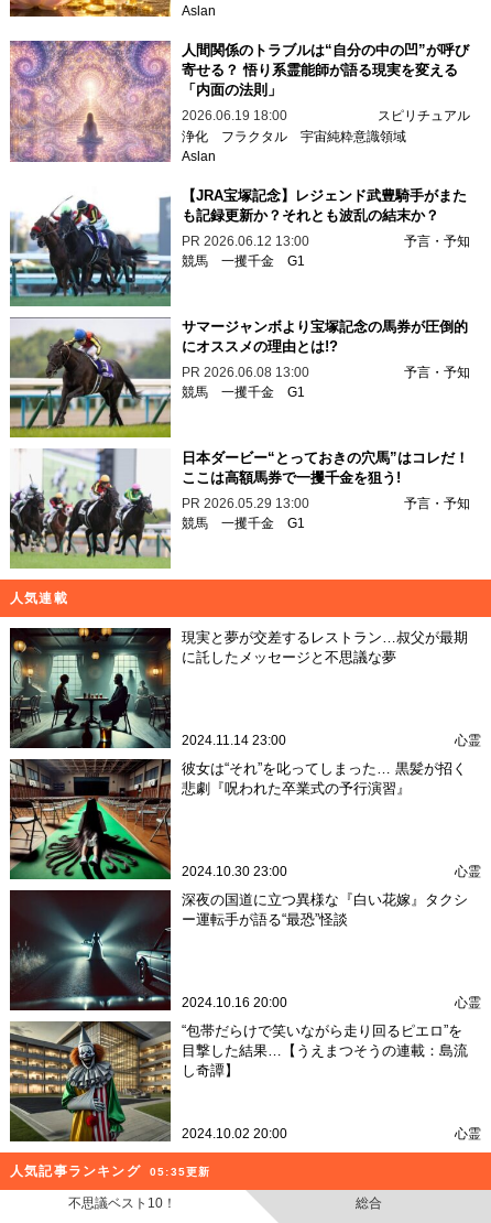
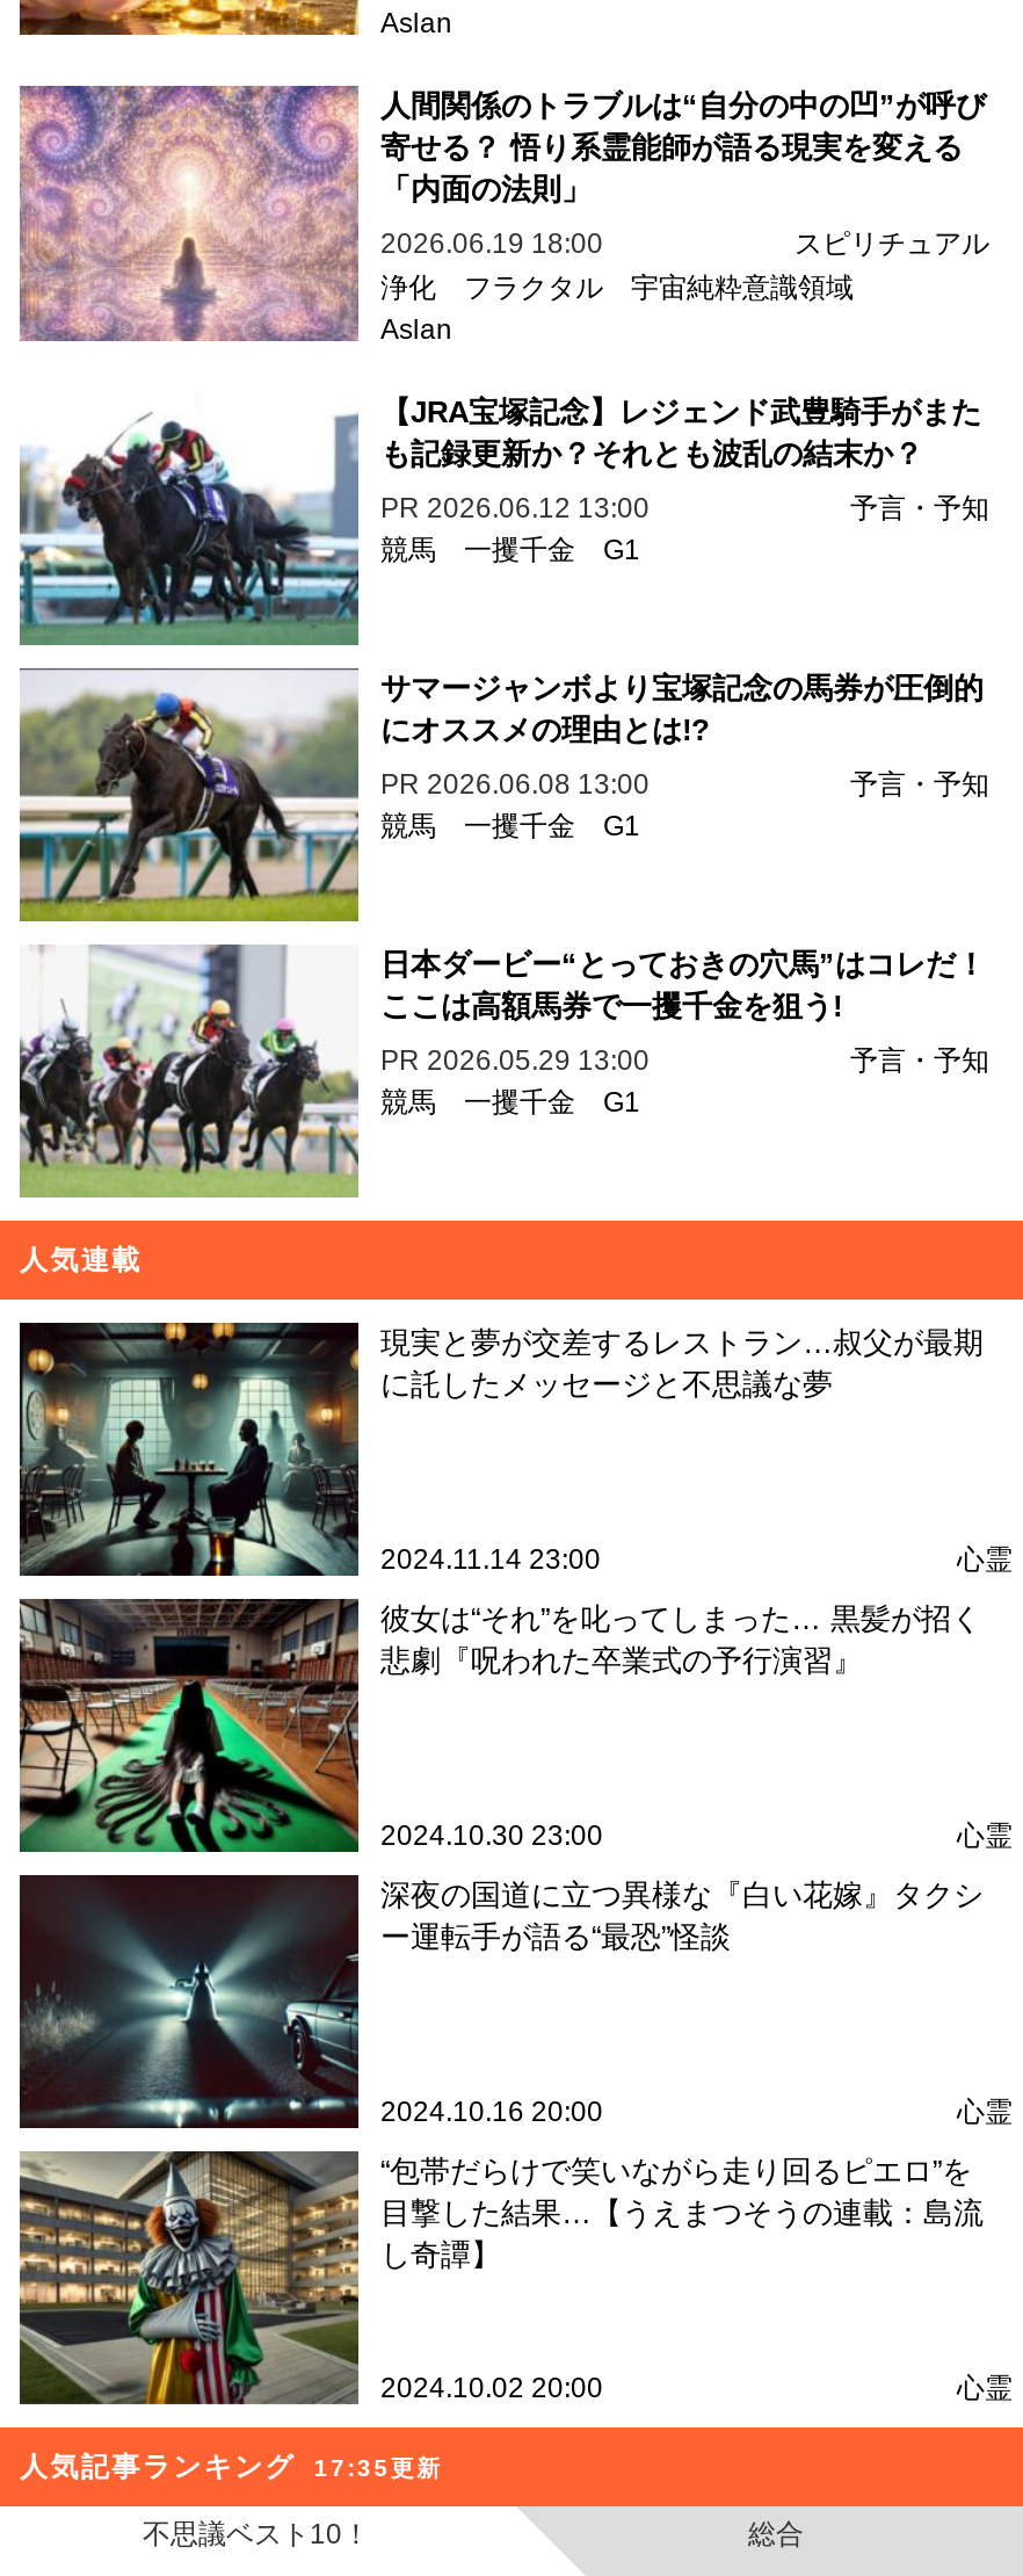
- 人気記事ランキング 05:35更新
+ 人気記事ランキング 17:35更新
